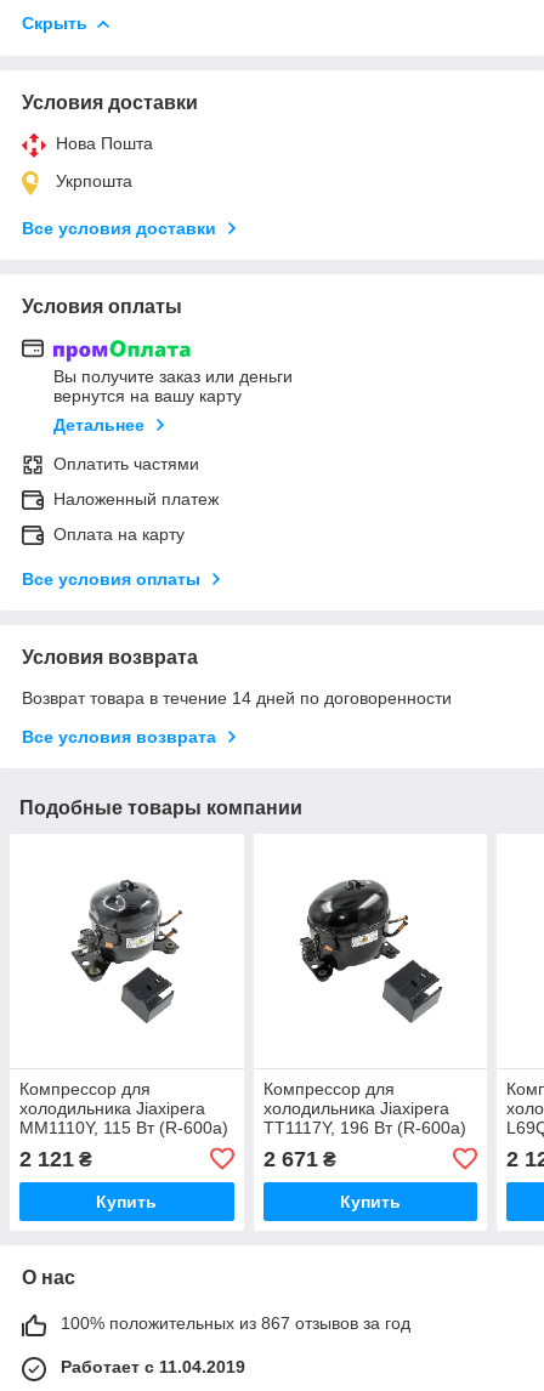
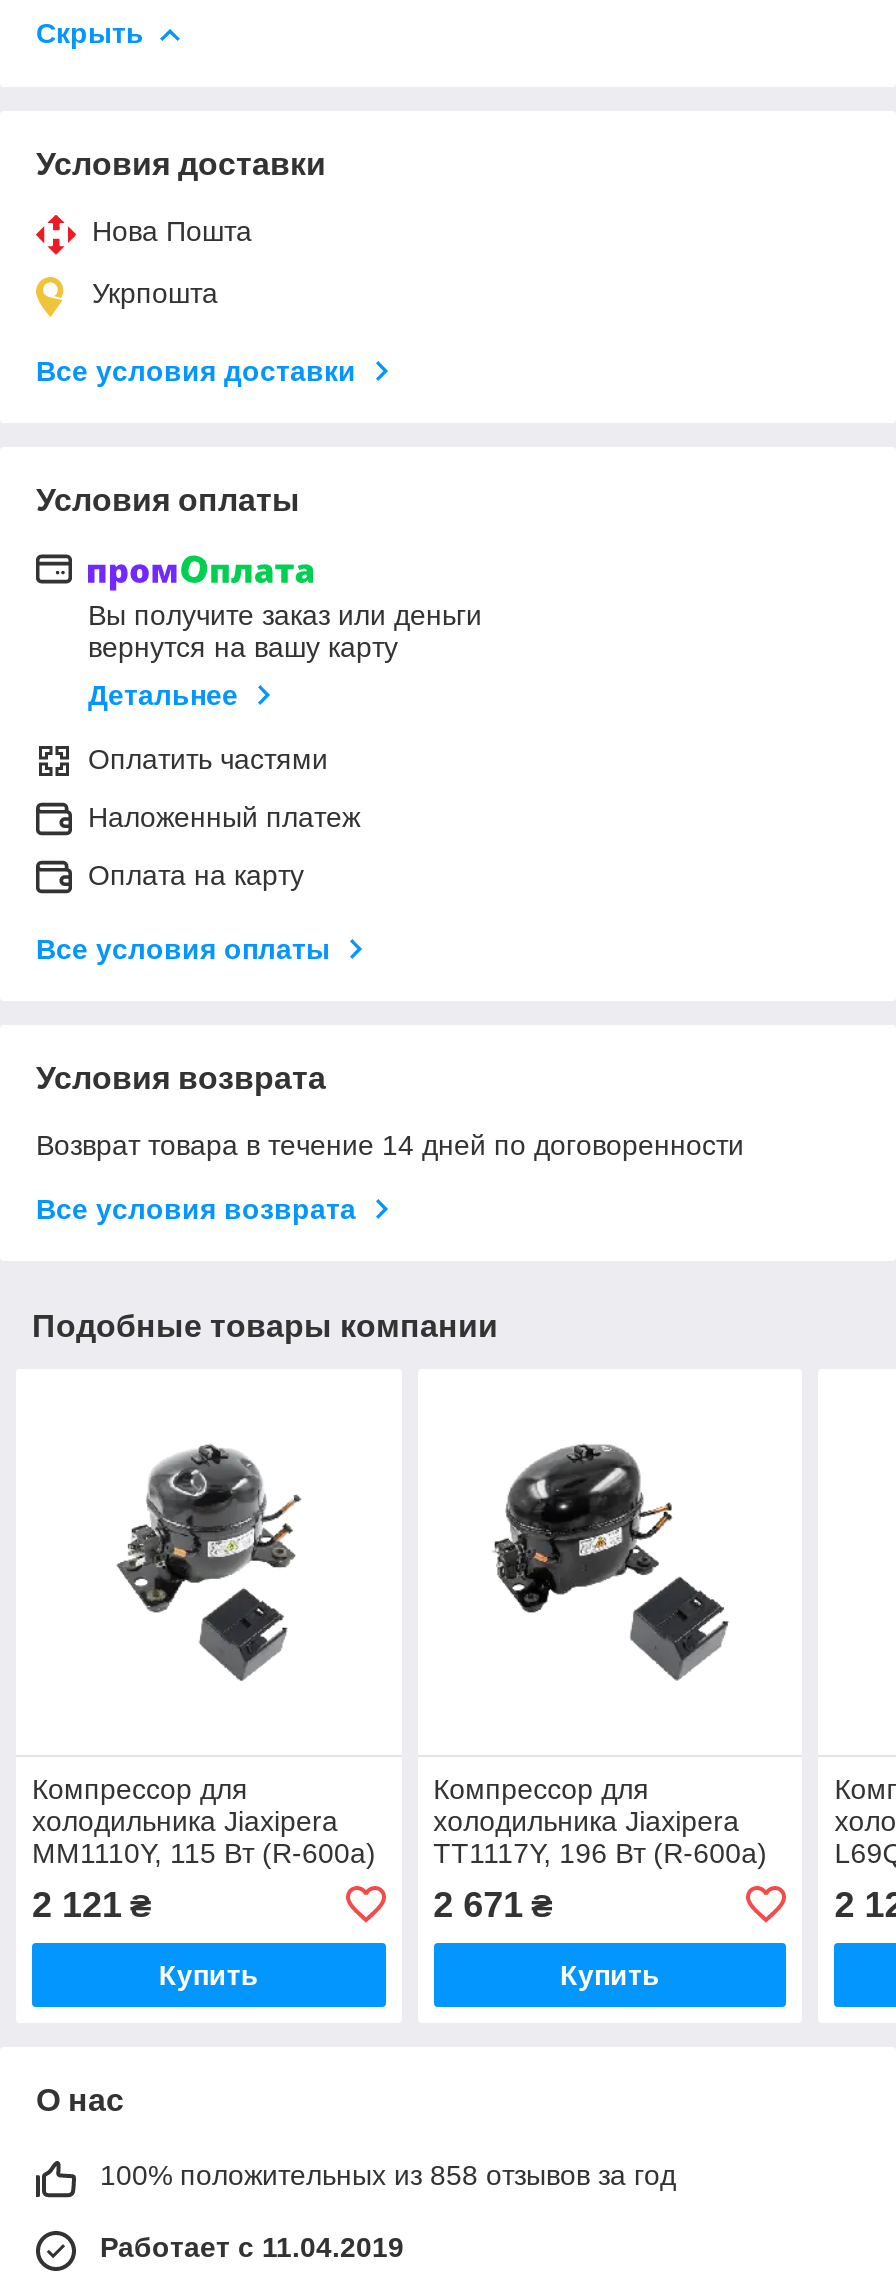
- 100% положительных из 867 отзывов за год
+ 100% положительных из 858 отзывов за год
